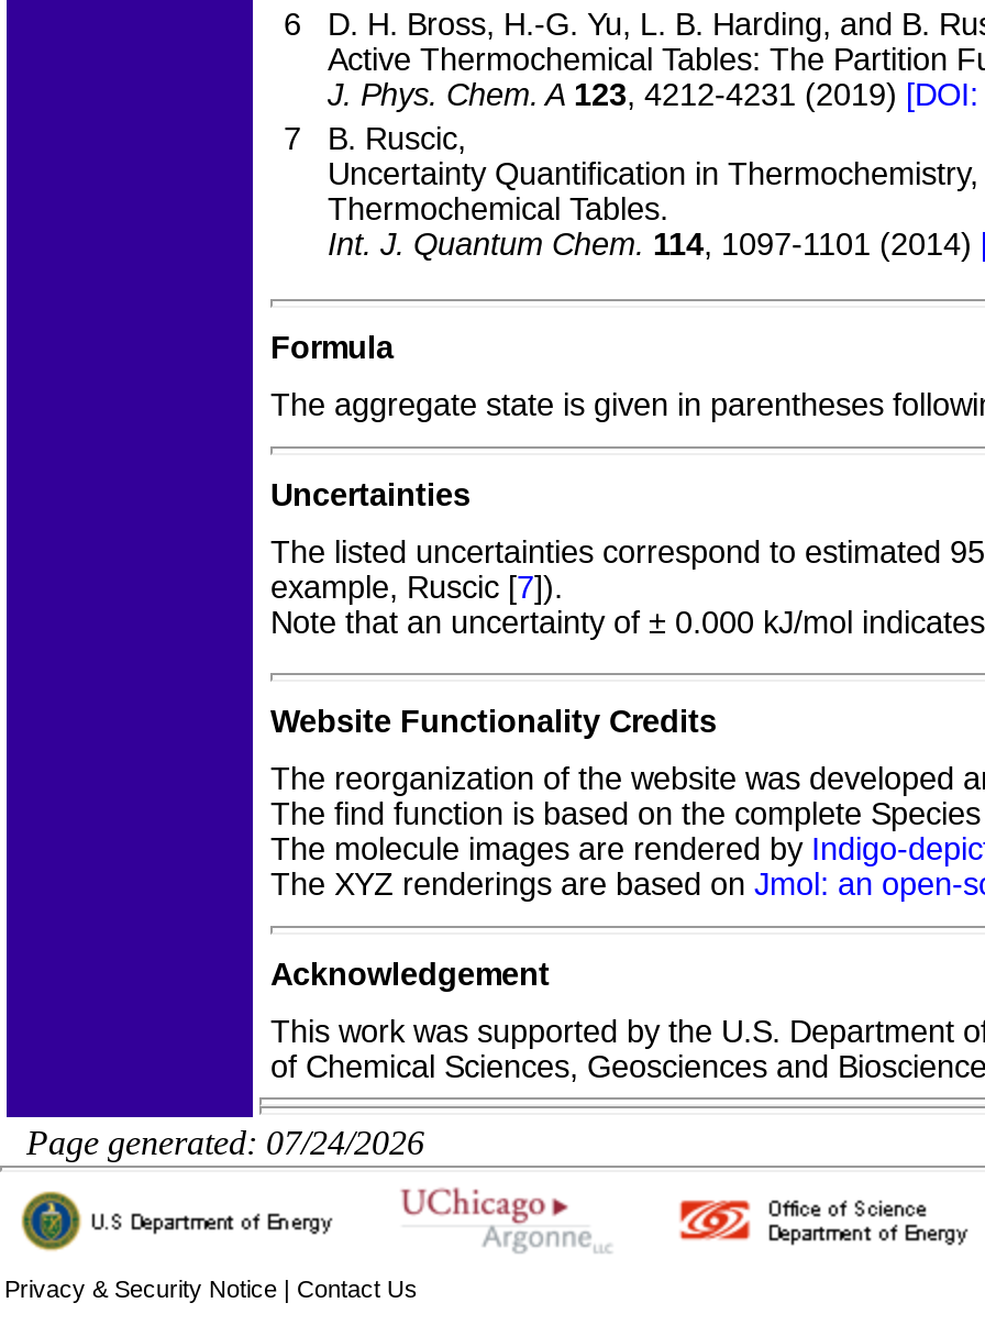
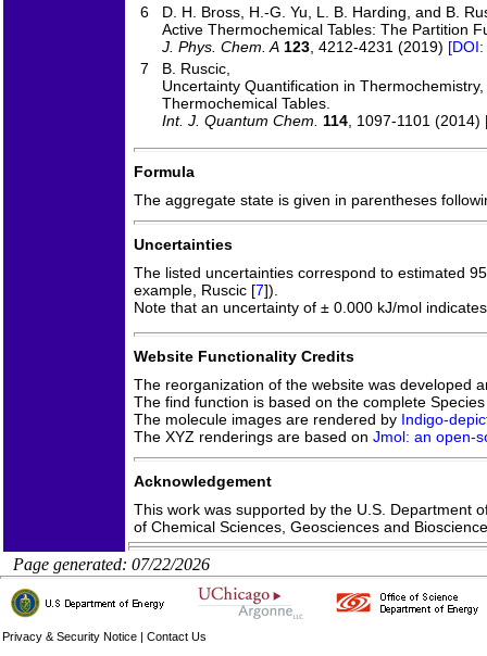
- Page generated: 07/24/2026
+ Page generated: 07/22/2026
